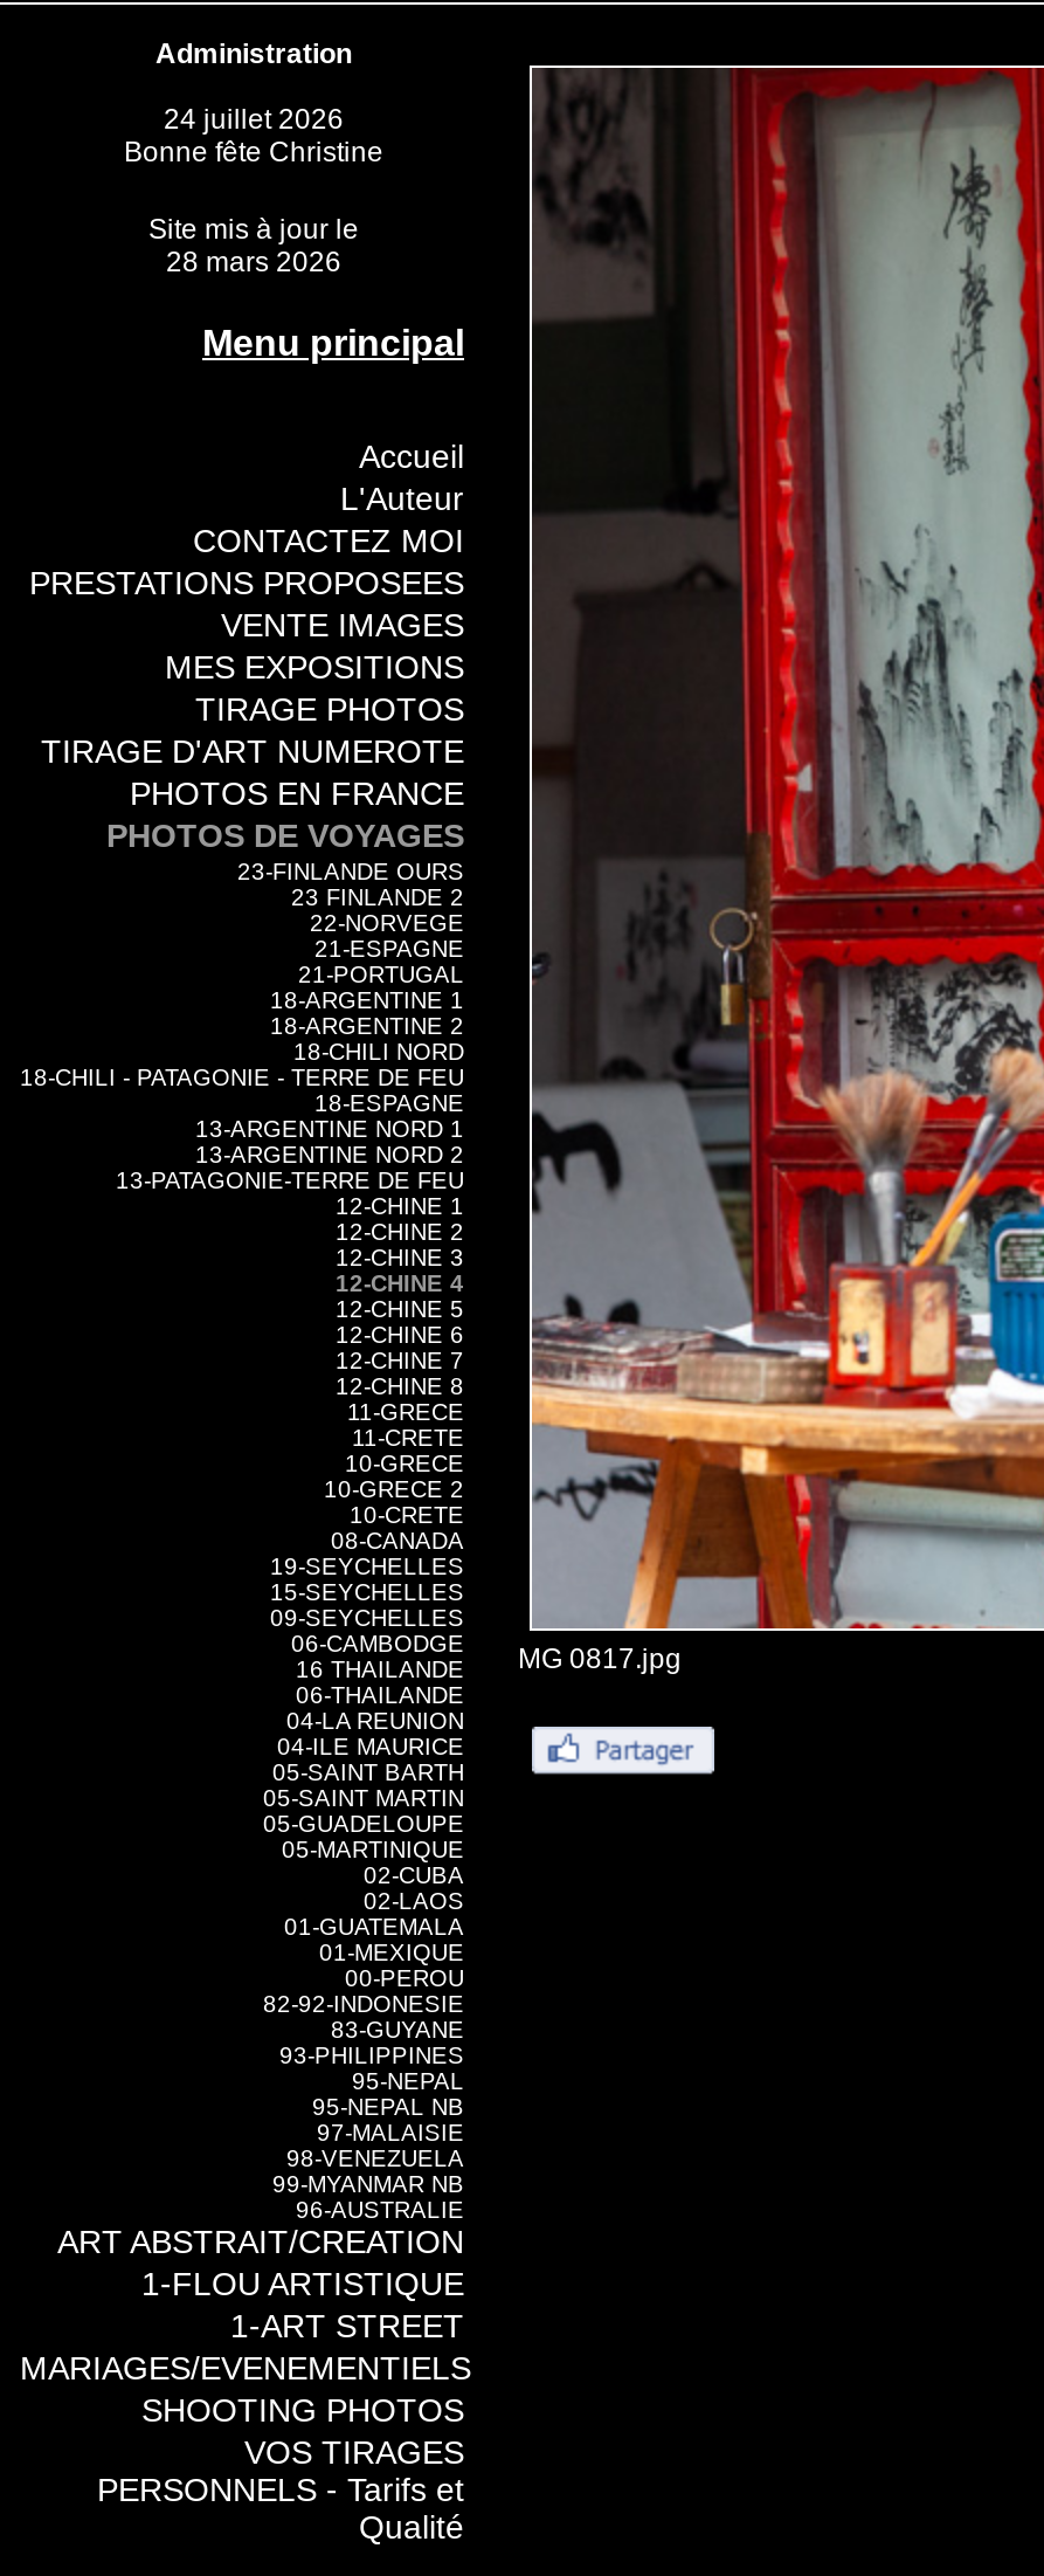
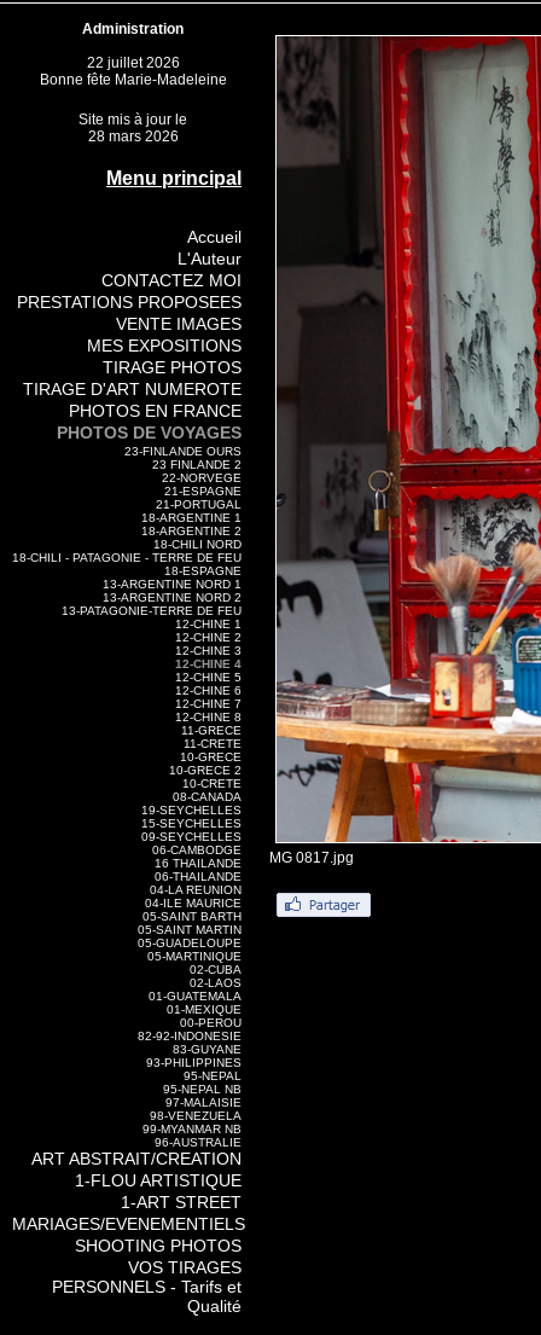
- 24 juillet 2026
+ 22 juillet 2026

- Bonne fête Christine
+ Bonne fête Marie-Madeleine
